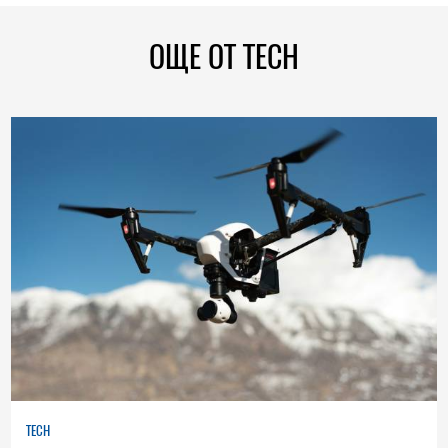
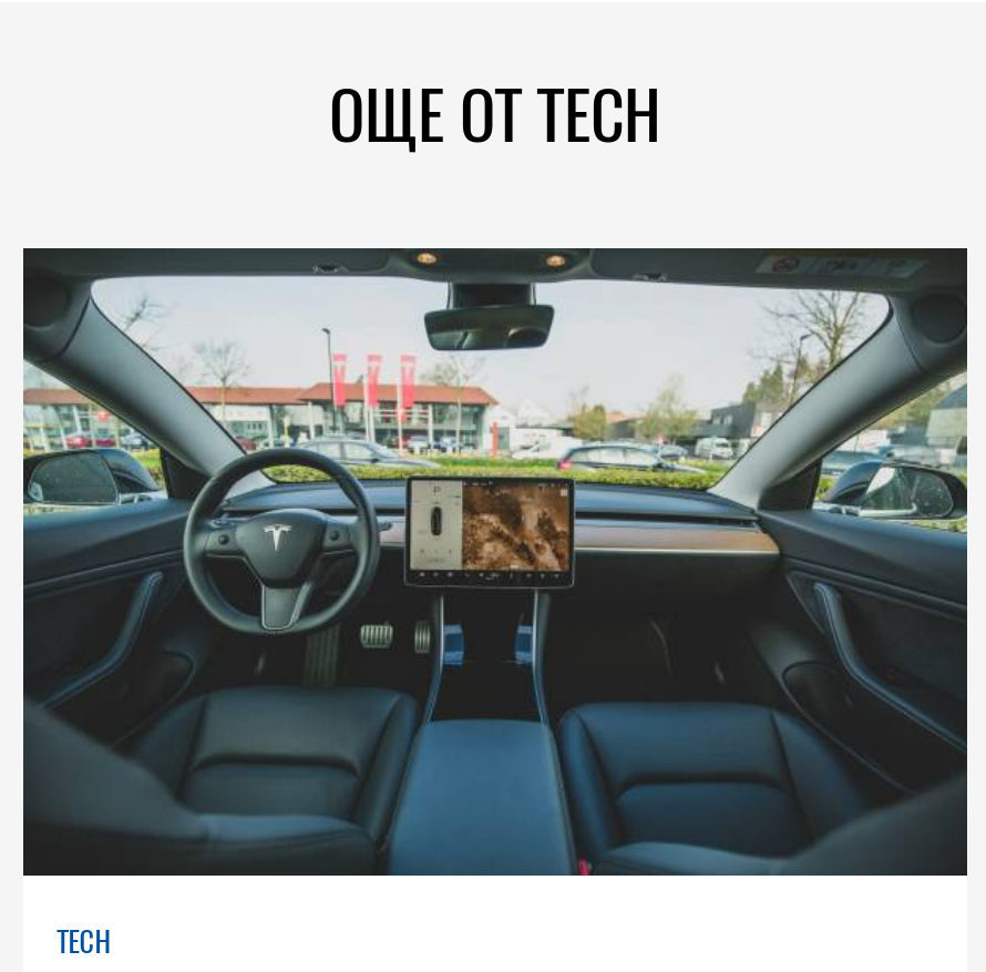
- [image]
+ [image]
